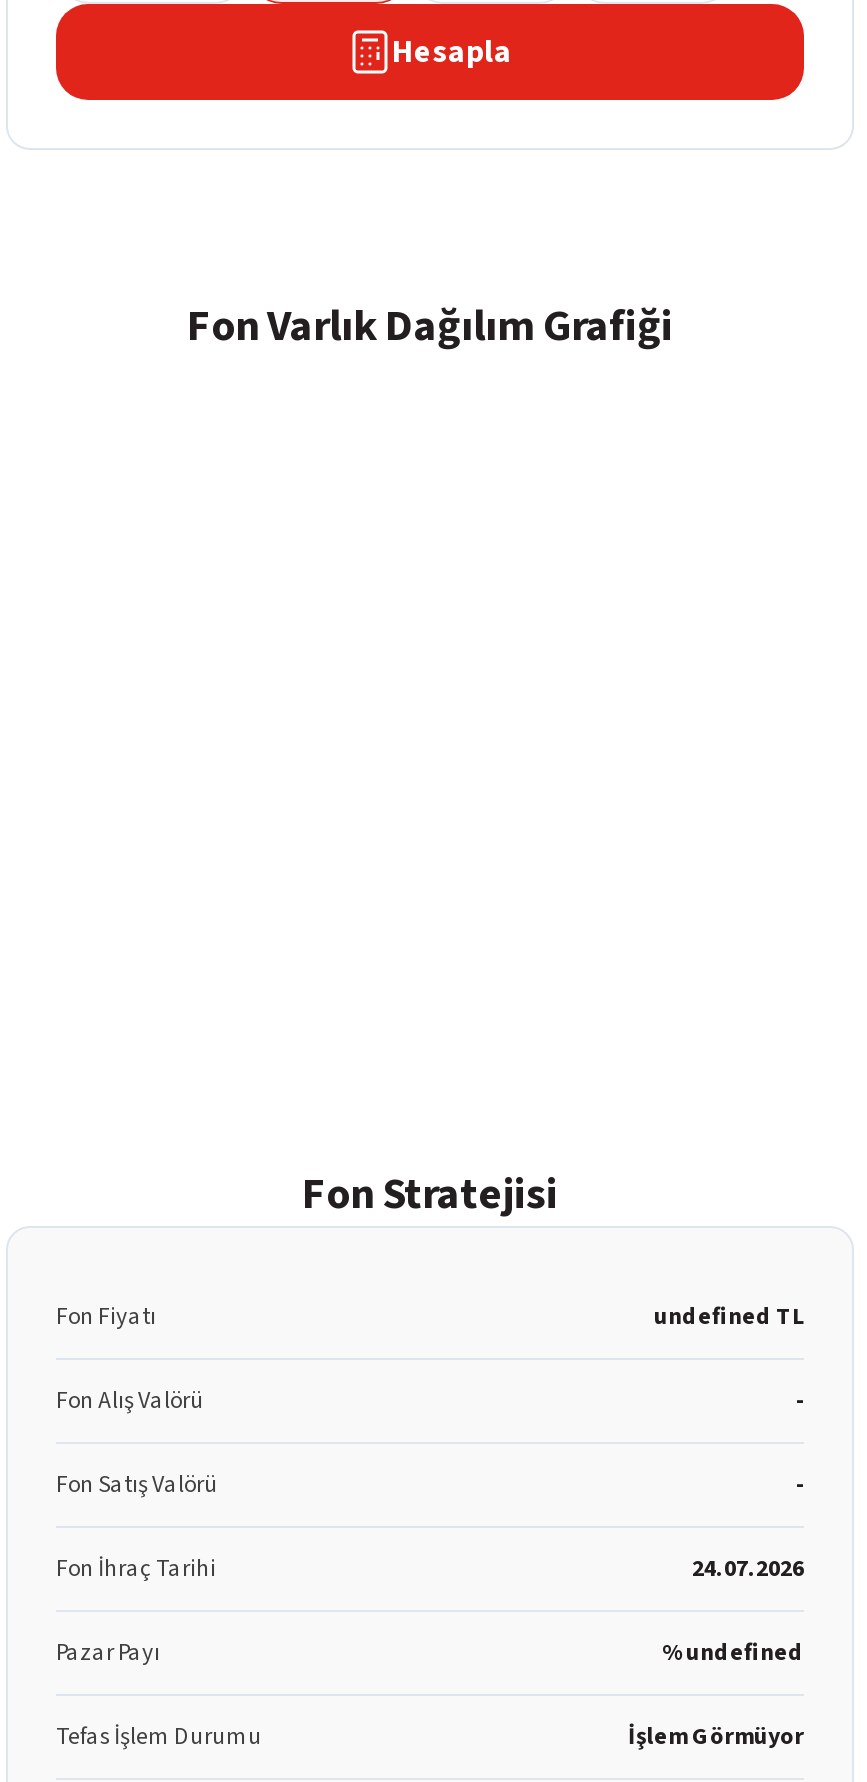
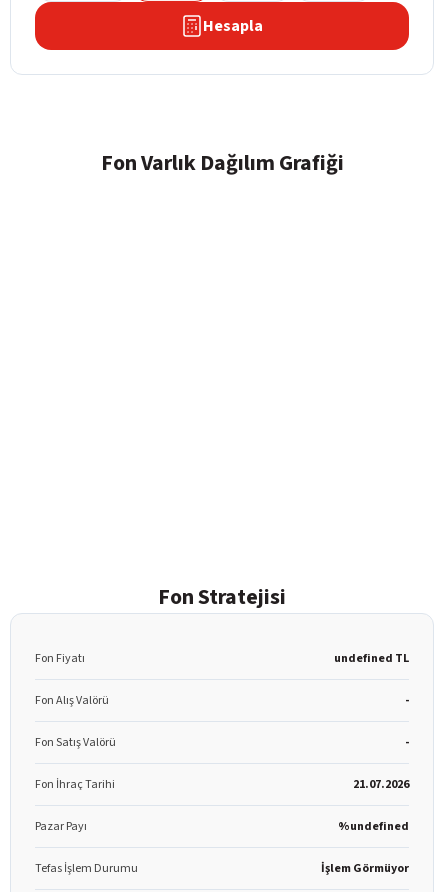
- 24.07.2026
+ 21.07.2026
